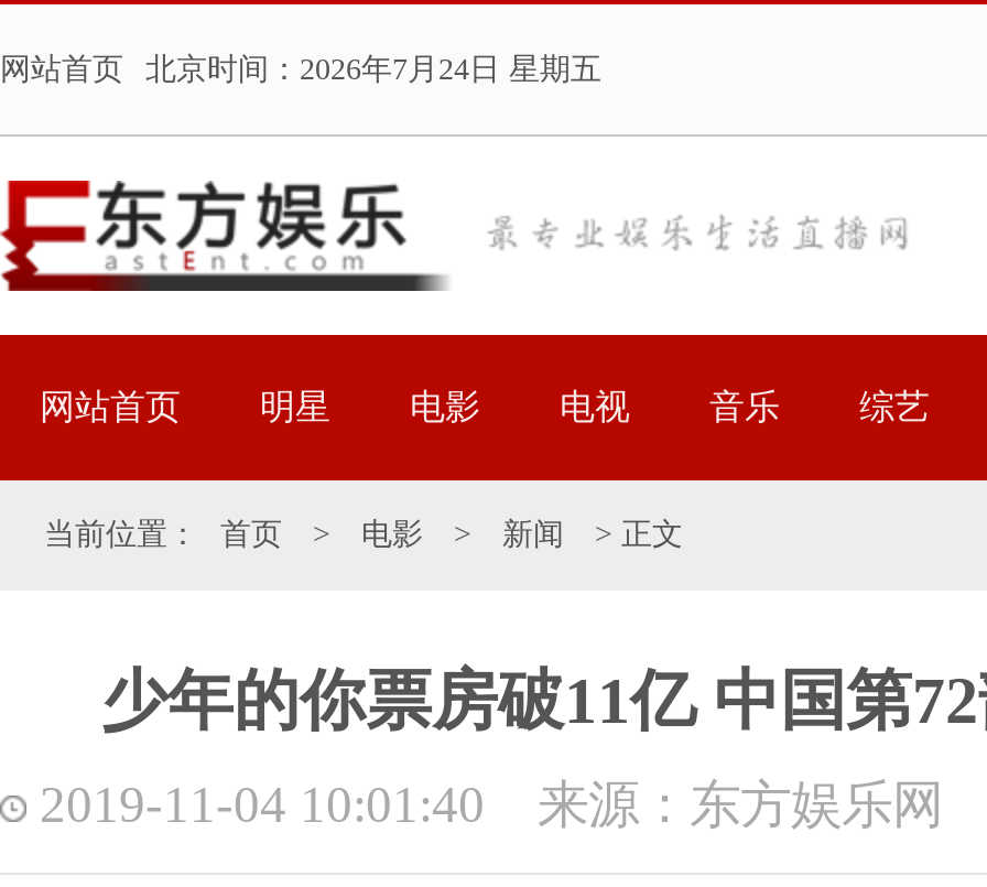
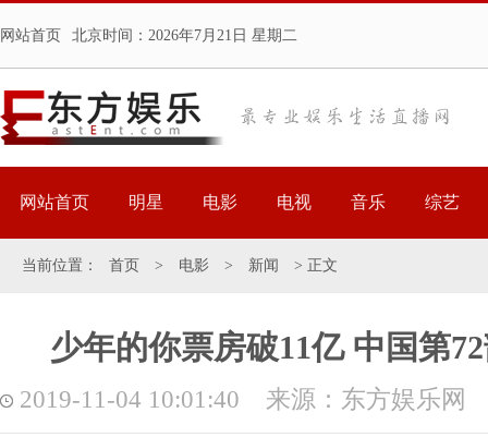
- 北京时间：2026年7月24日 星期五
+ 北京时间：2026年7月21日 星期二
